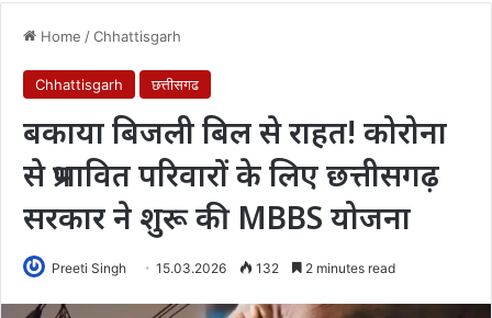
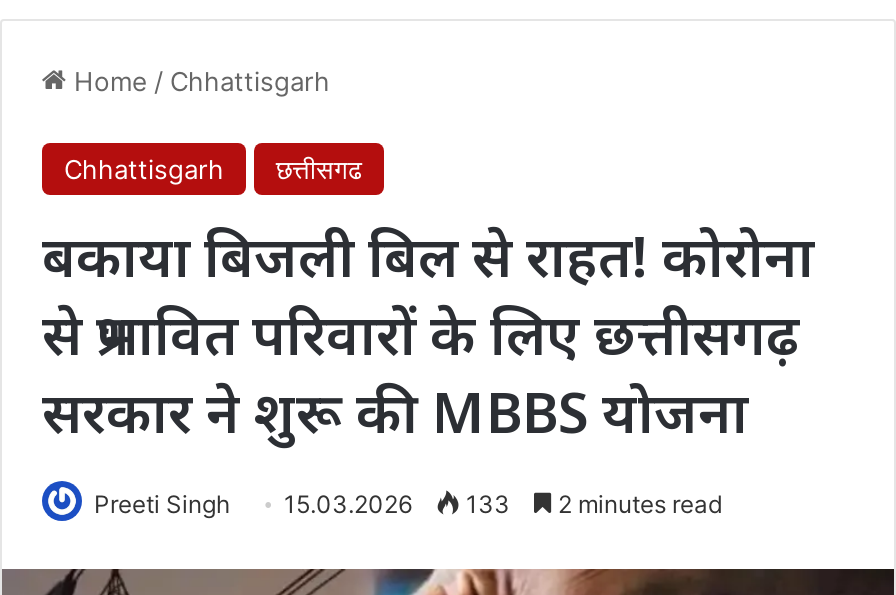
- Preeti Singh 15.03.2026 132 2 minutes read
+ Preeti Singh 15.03.2026 133 2 minutes read
